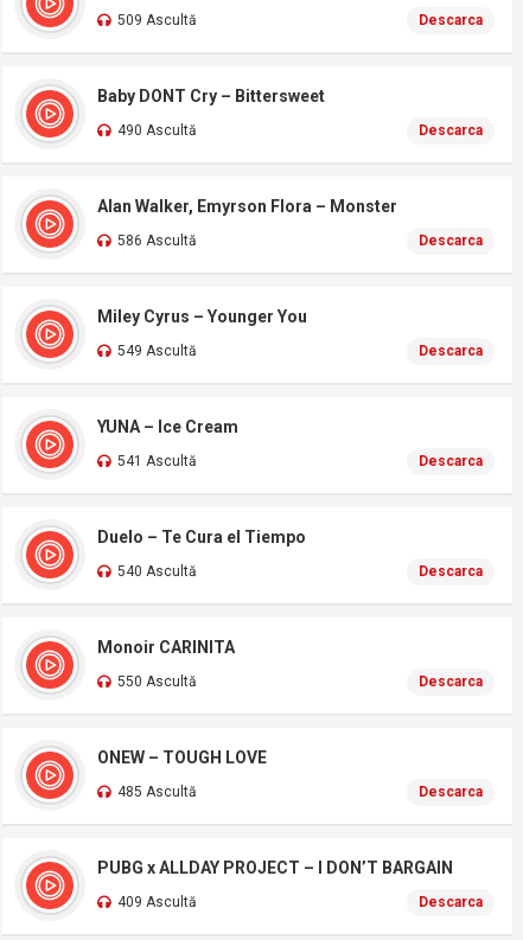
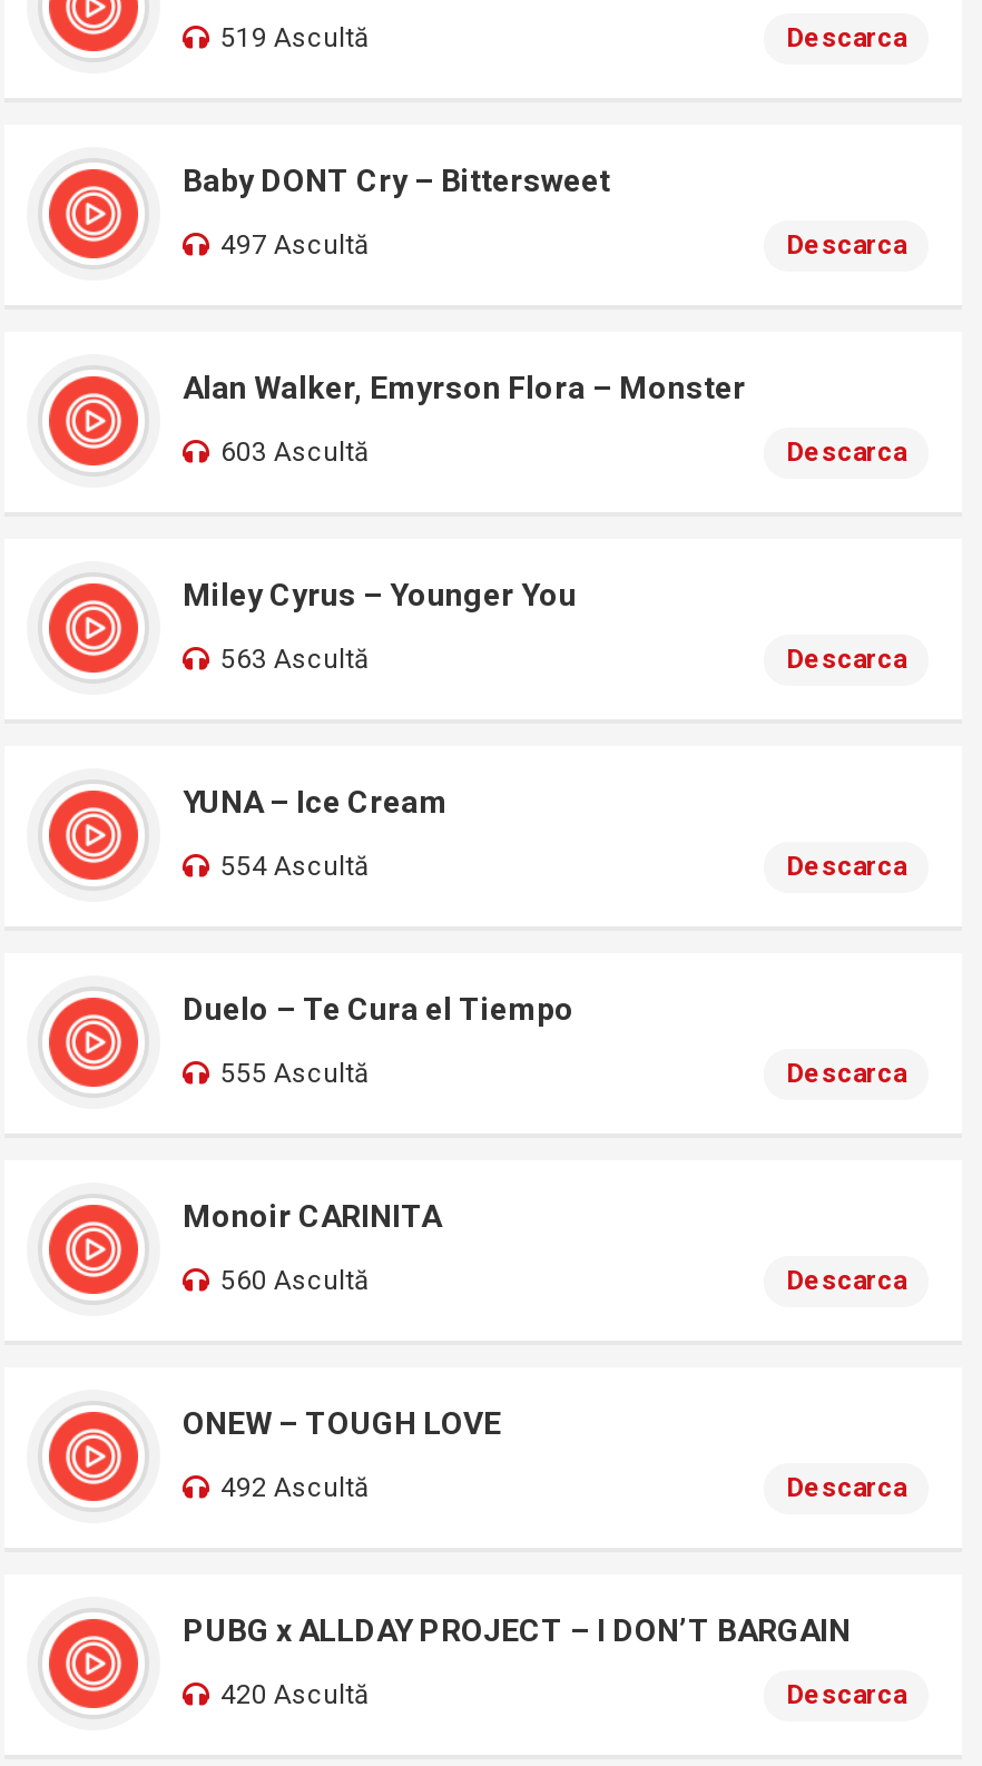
- 509 Ascultă
+ 519 Ascultă

- 490 Ascultă
+ 497 Ascultă

- 586 Ascultă
+ 603 Ascultă

- 549 Ascultă
+ 563 Ascultă

- 541 Ascultă
+ 554 Ascultă

- 540 Ascultă
+ 555 Ascultă

- 550 Ascultă
+ 560 Ascultă

- 485 Ascultă
+ 492 Ascultă

- 409 Ascultă
+ 420 Ascultă
